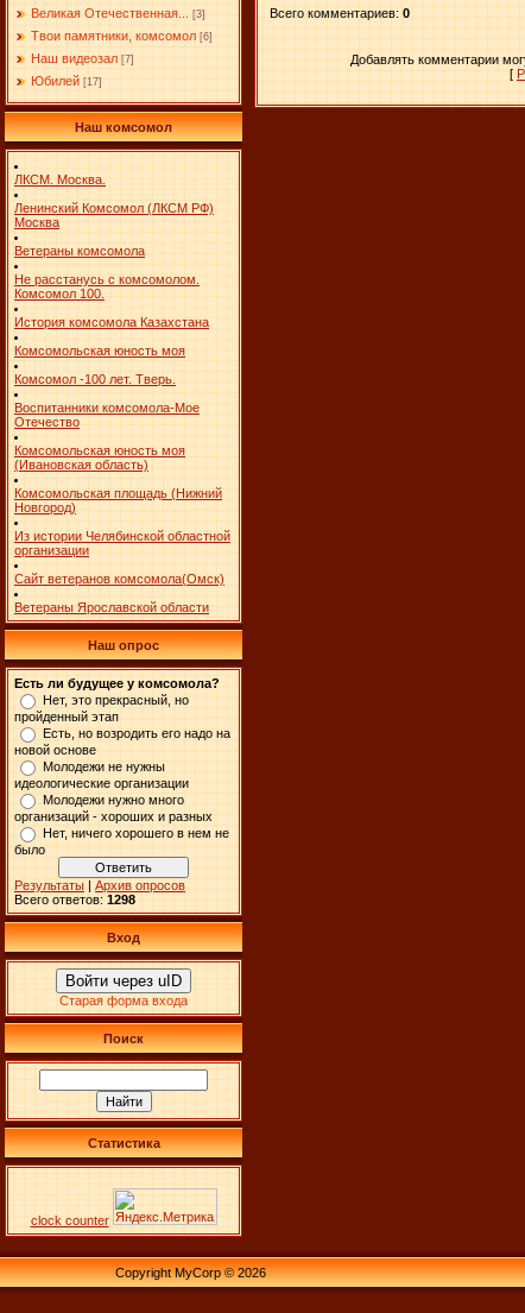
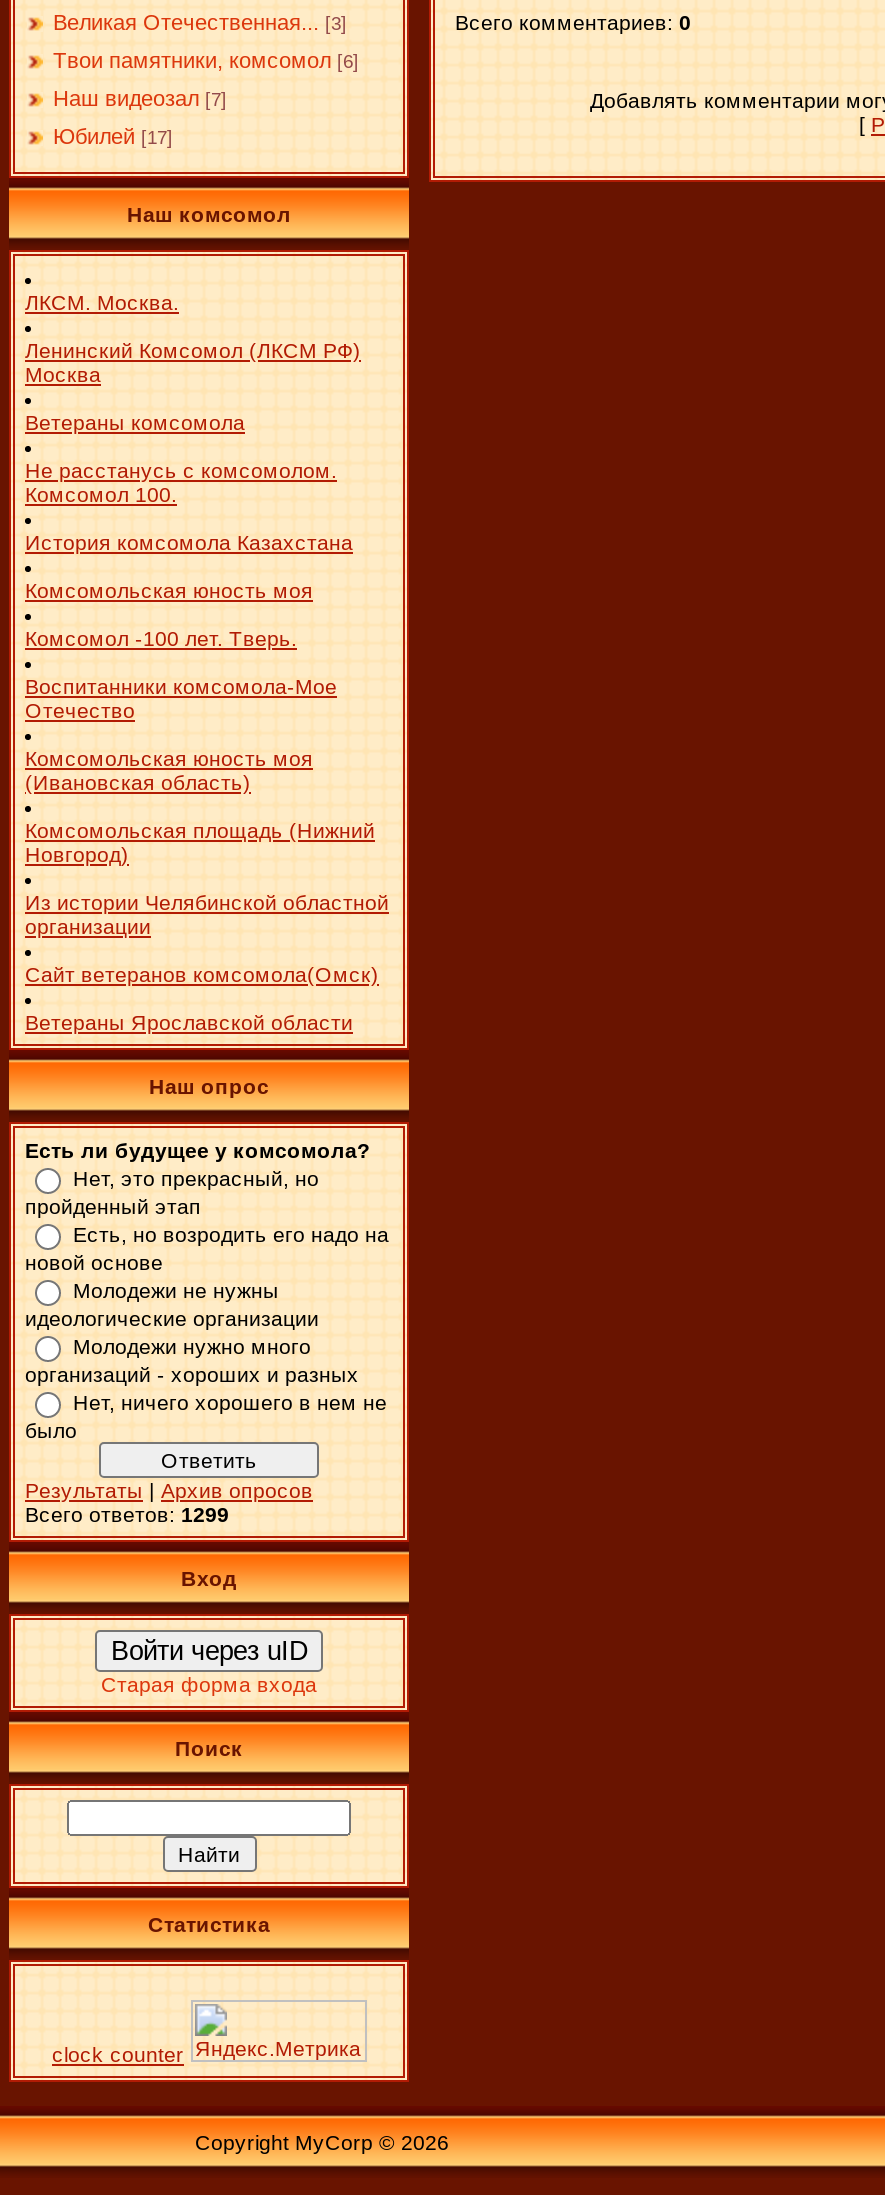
- Всего ответов:1298
+ Всего ответов:1299
